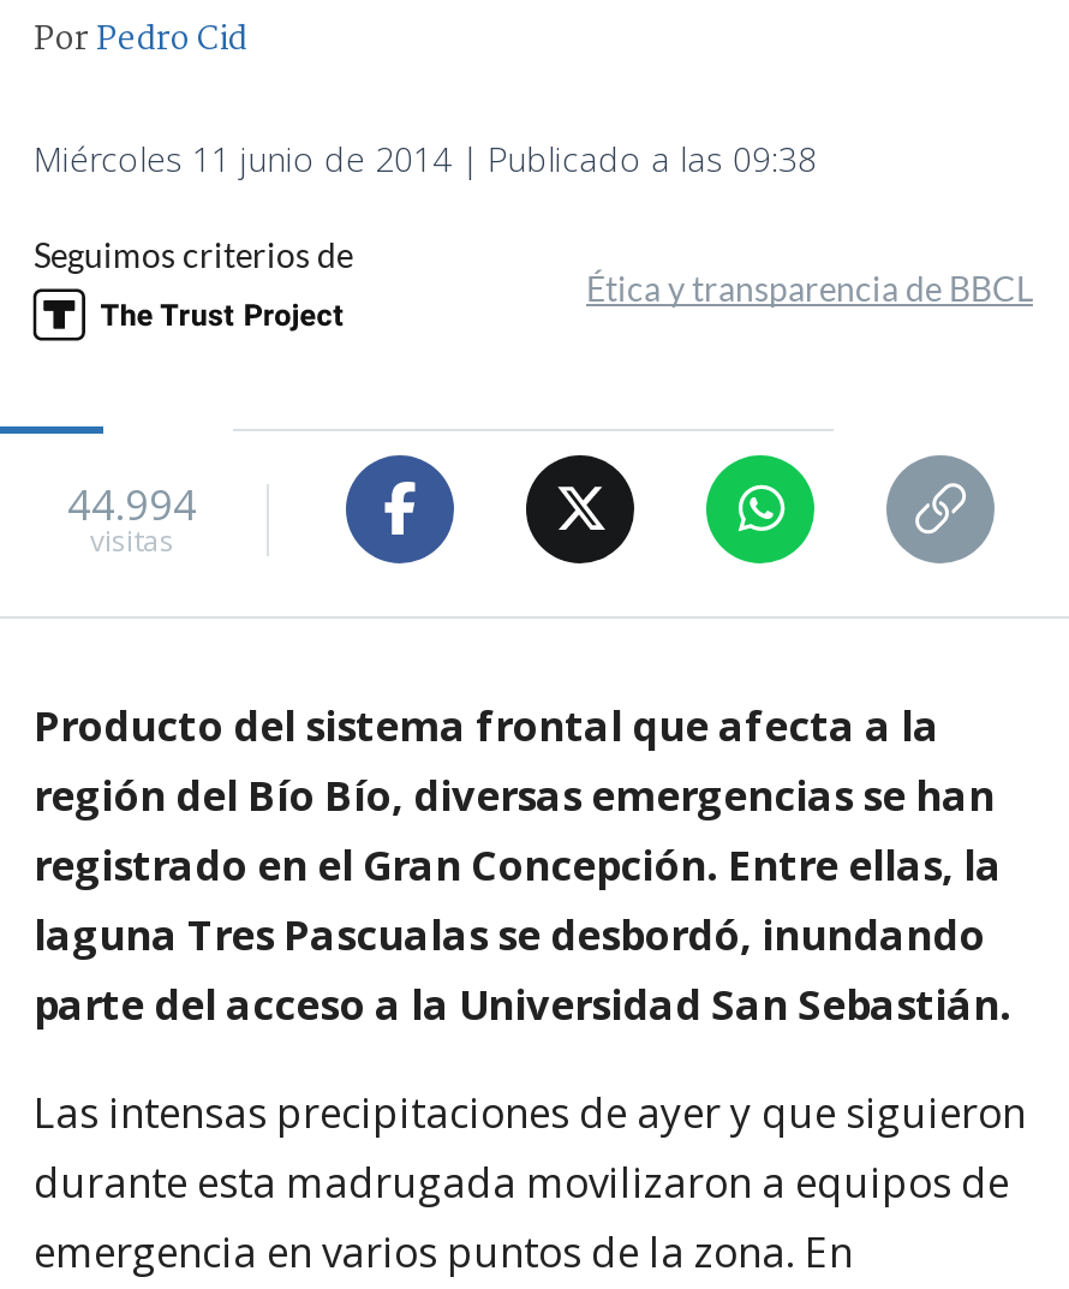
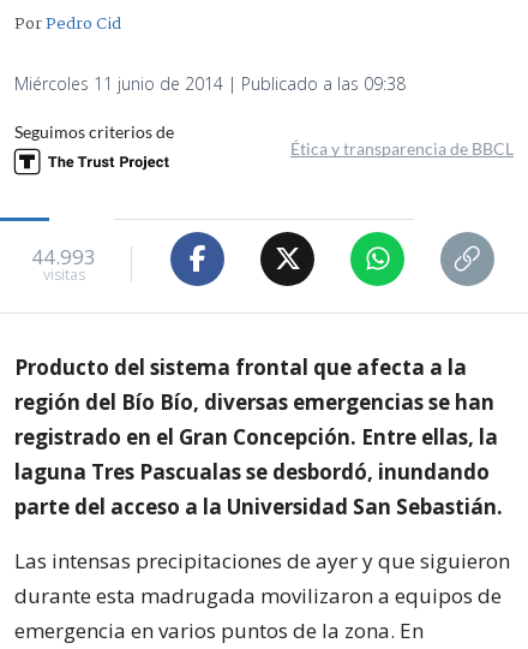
- 44.994
+ 44.993
